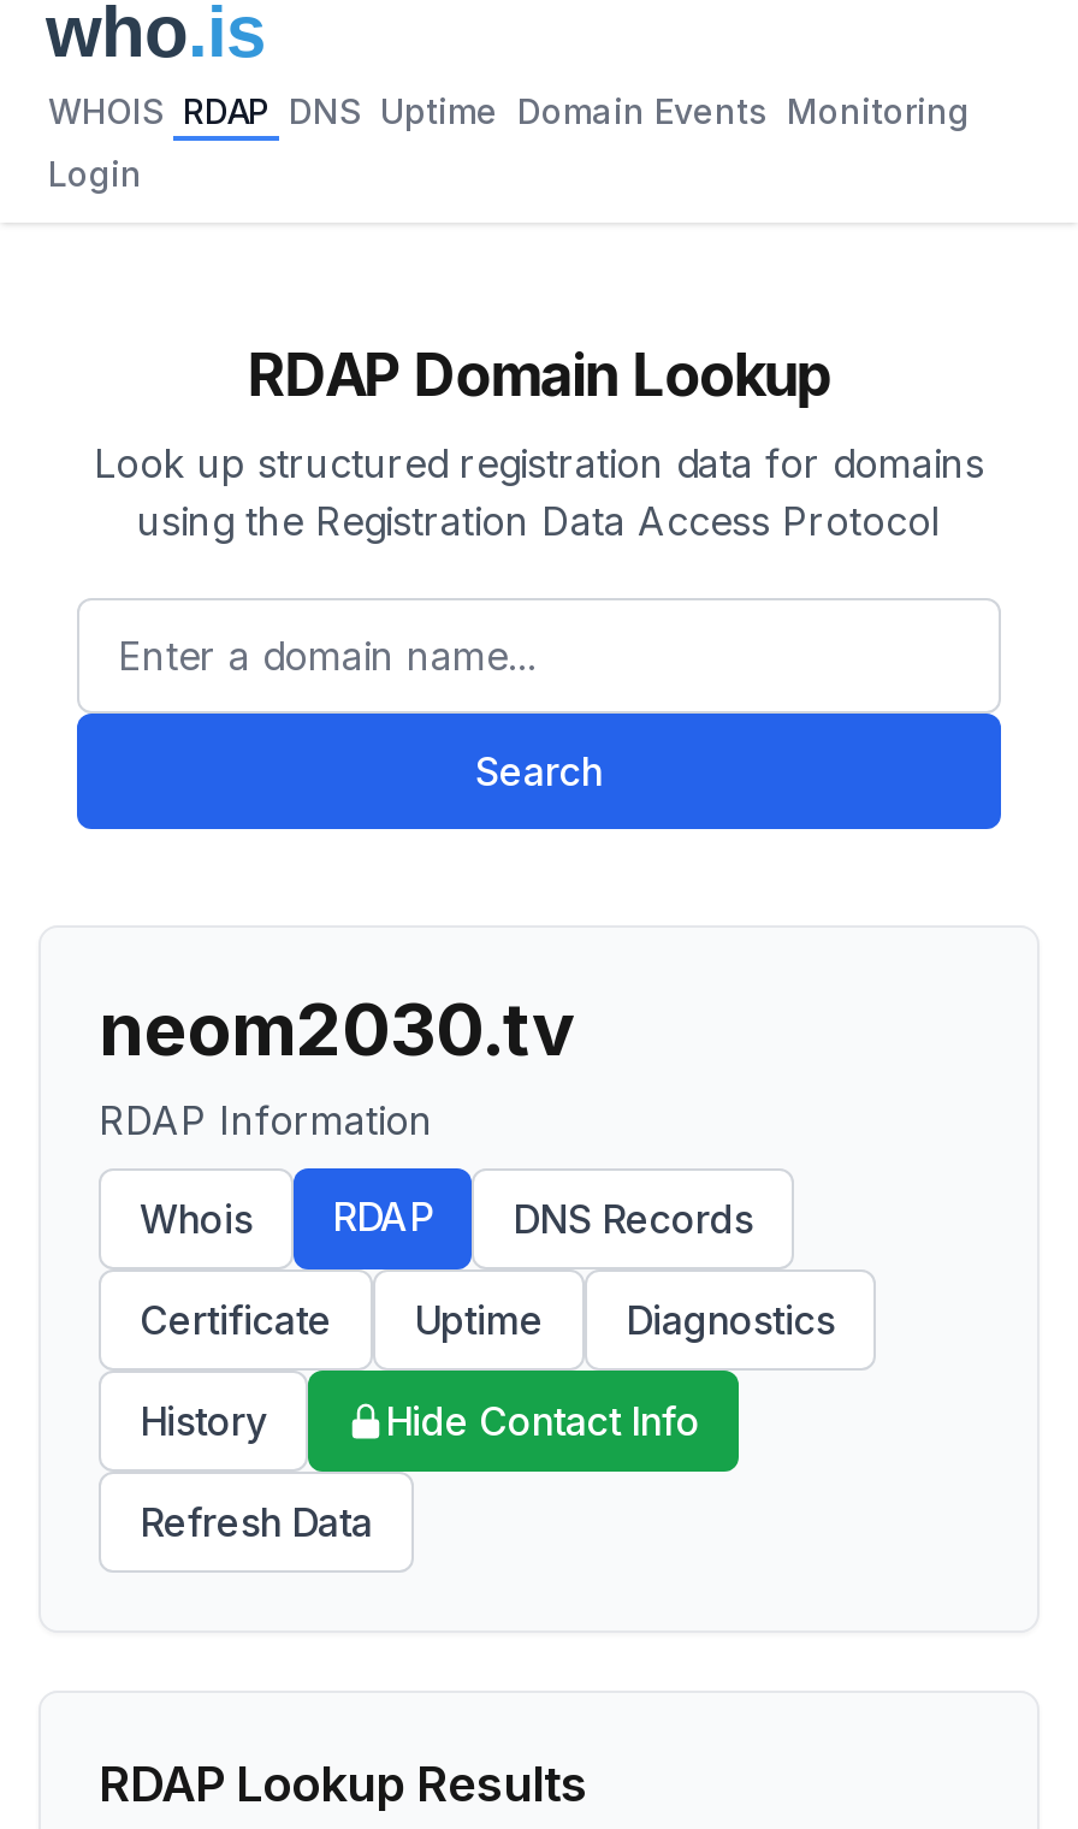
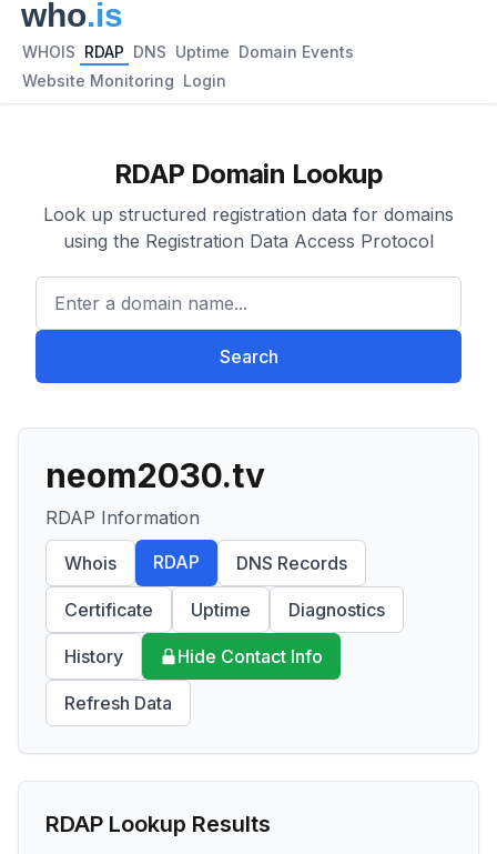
- WHOIS RDAP DNS Uptime Domain Events Monitoring
+ WHOIS RDAP DNS Uptime Domain Events

- Login
+ Website Monitoring Login
